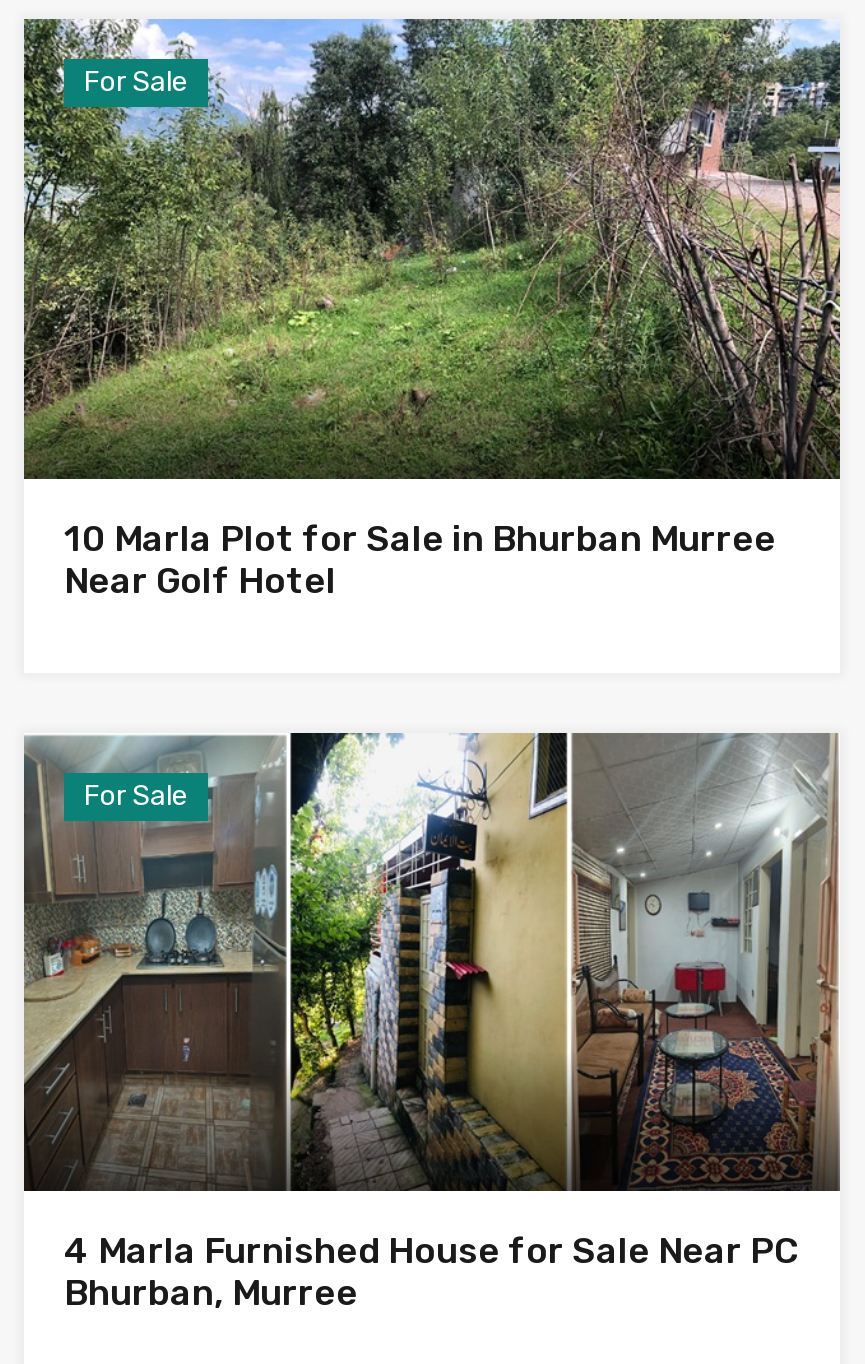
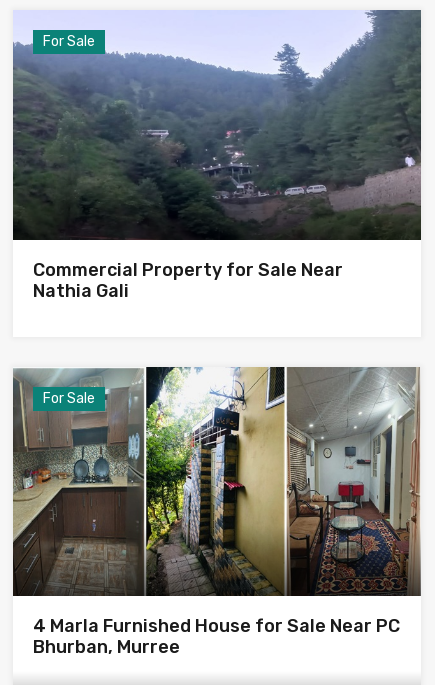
- [image]
- 10 Marla Plot for Sale in Bhurban Murree
- Near Golf Hotel
+ [image]
+ Commercial Property for Sale Near
+ Nathia Gali
